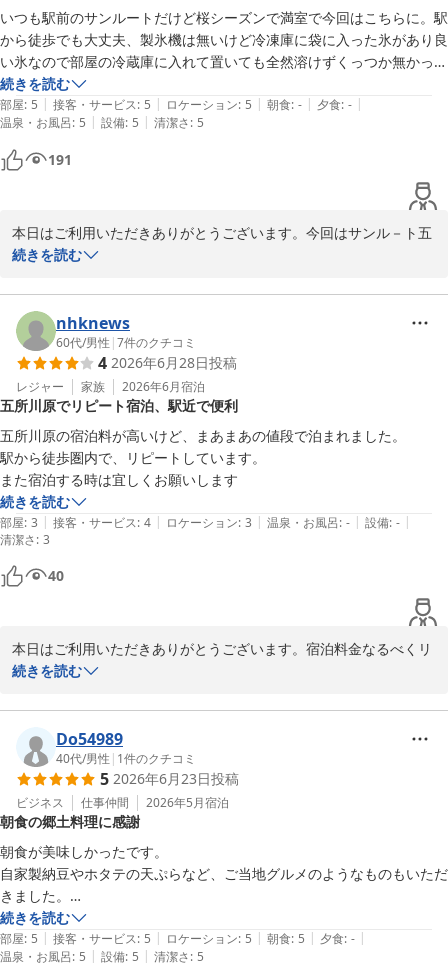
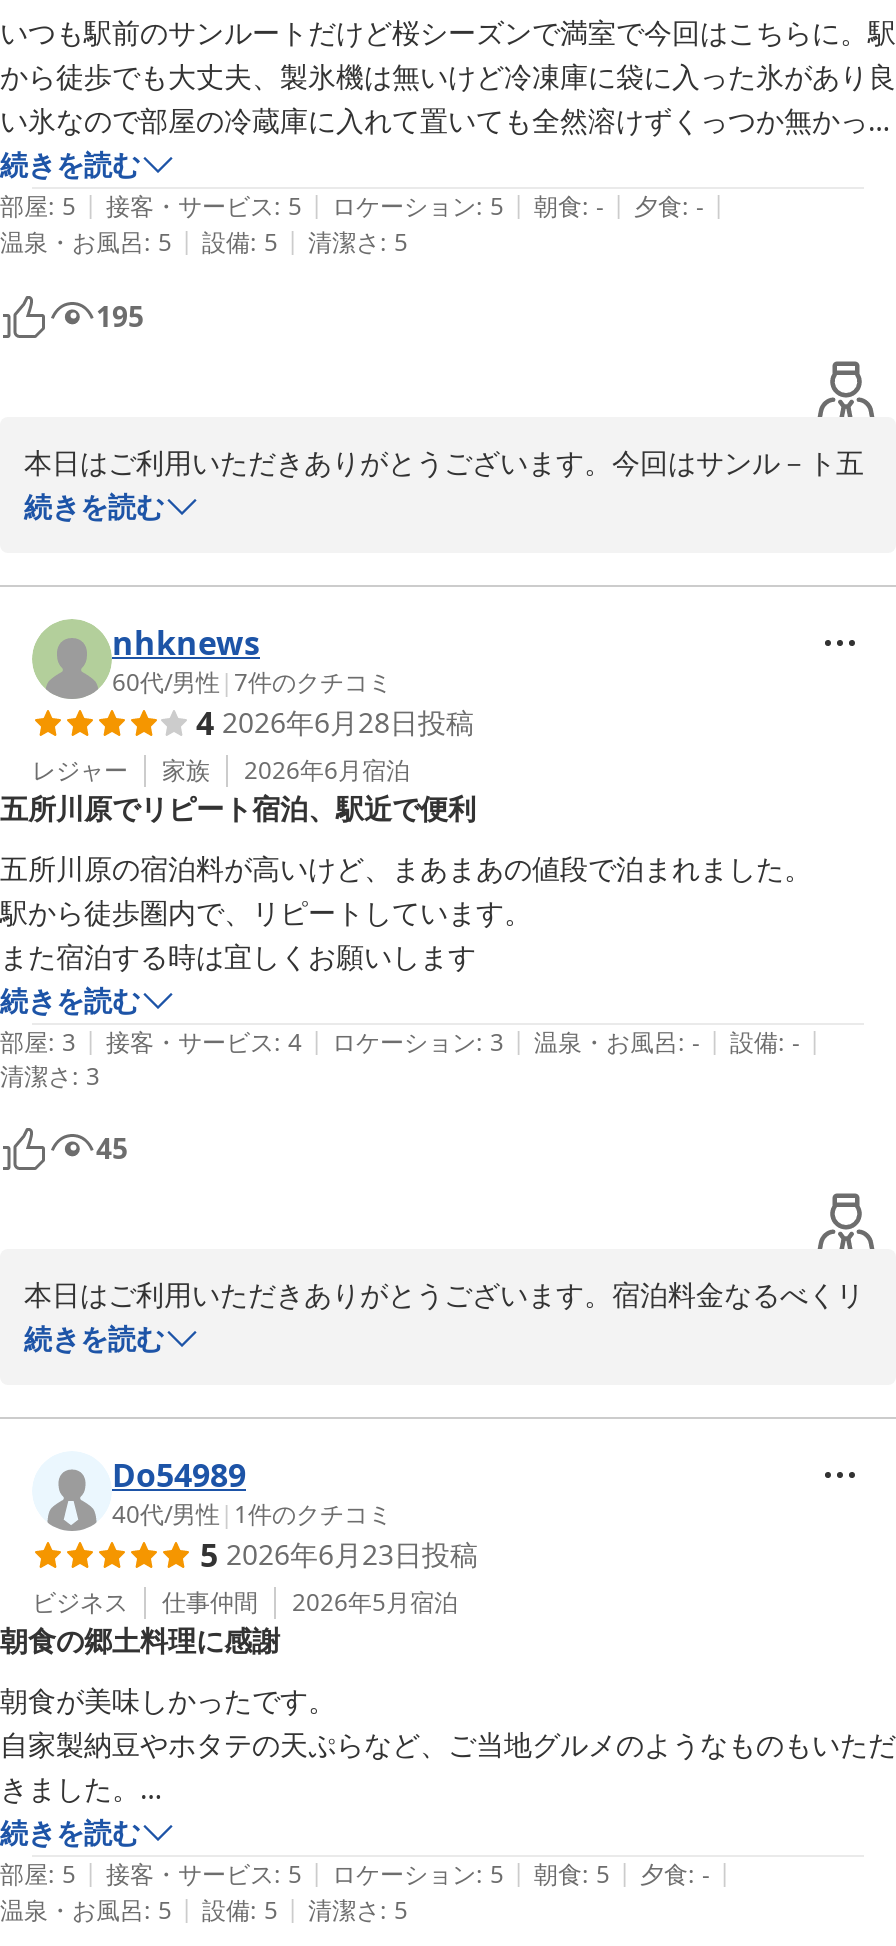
- 191
+ 195

- 40
+ 45
